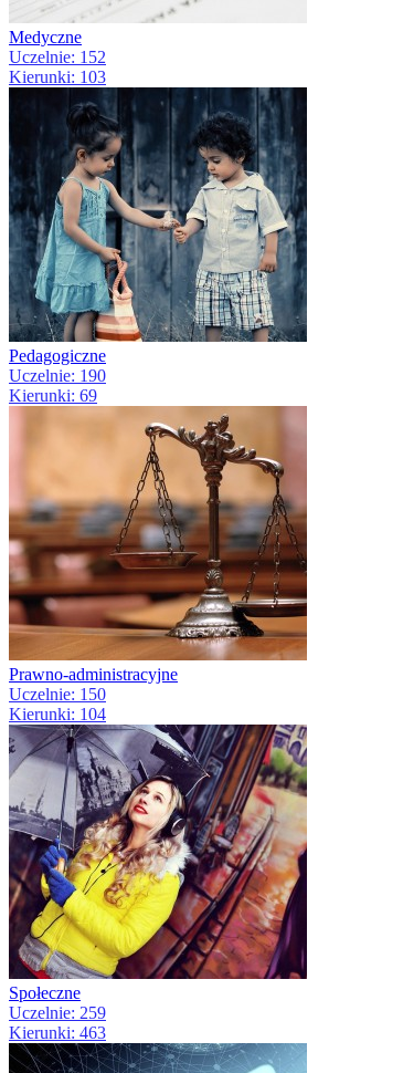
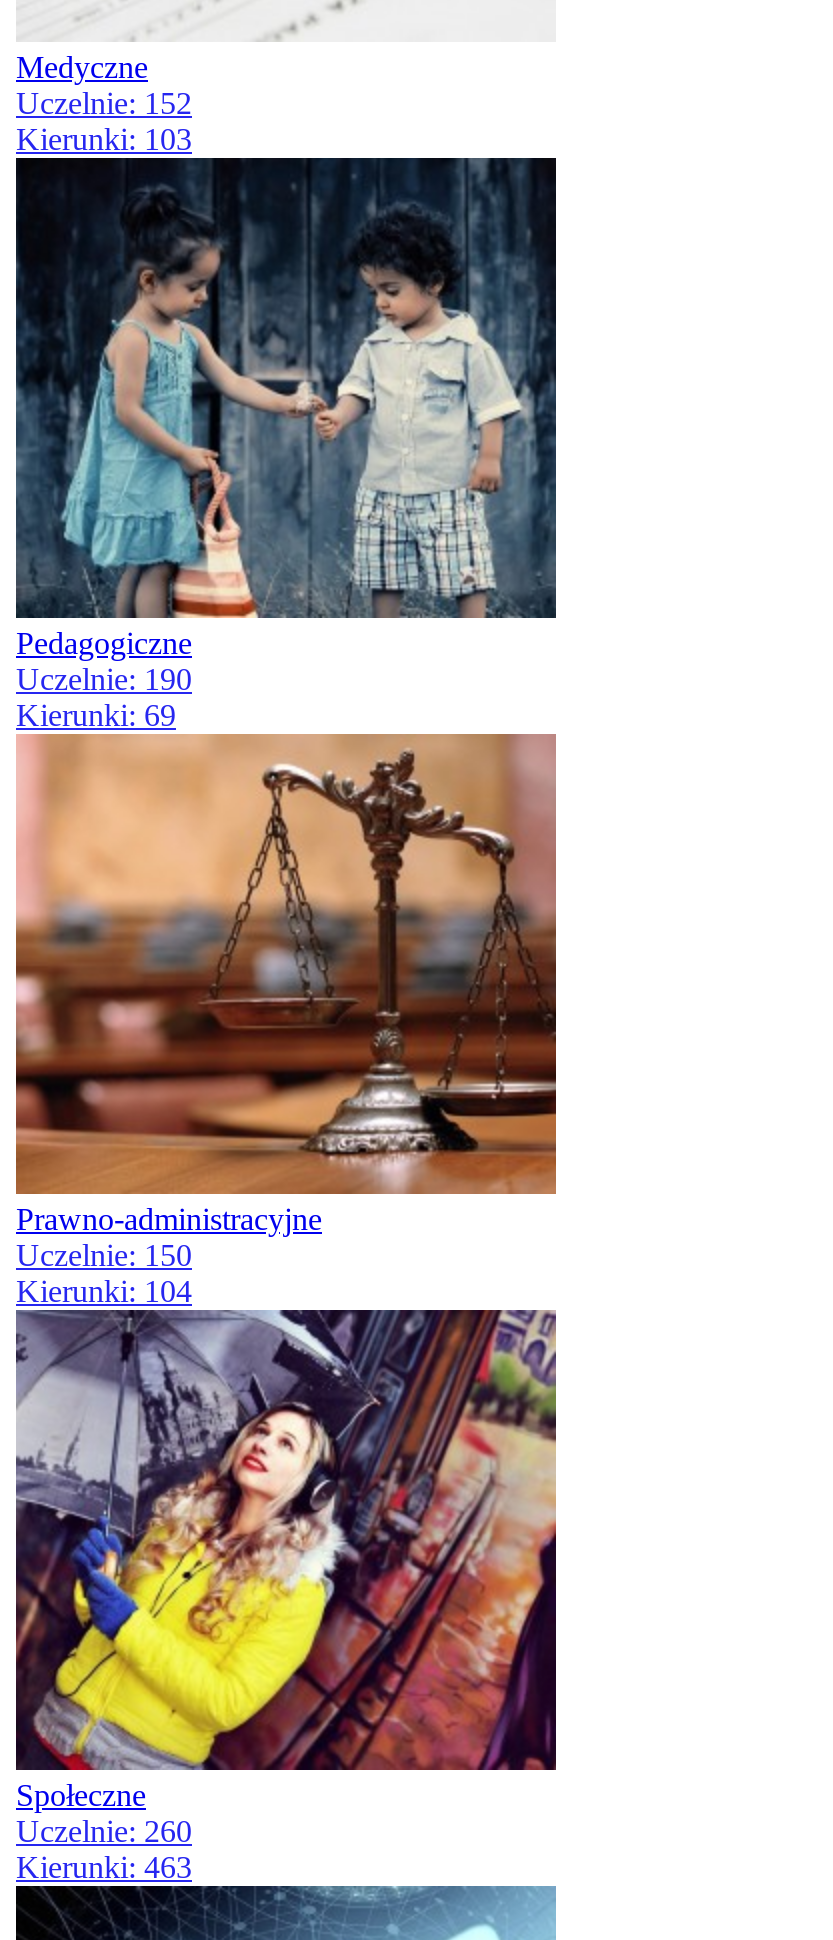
- Uczelnie: 259
+ Uczelnie: 260
